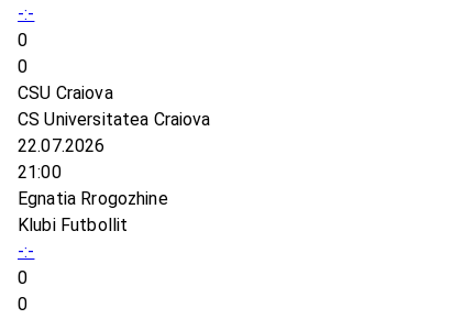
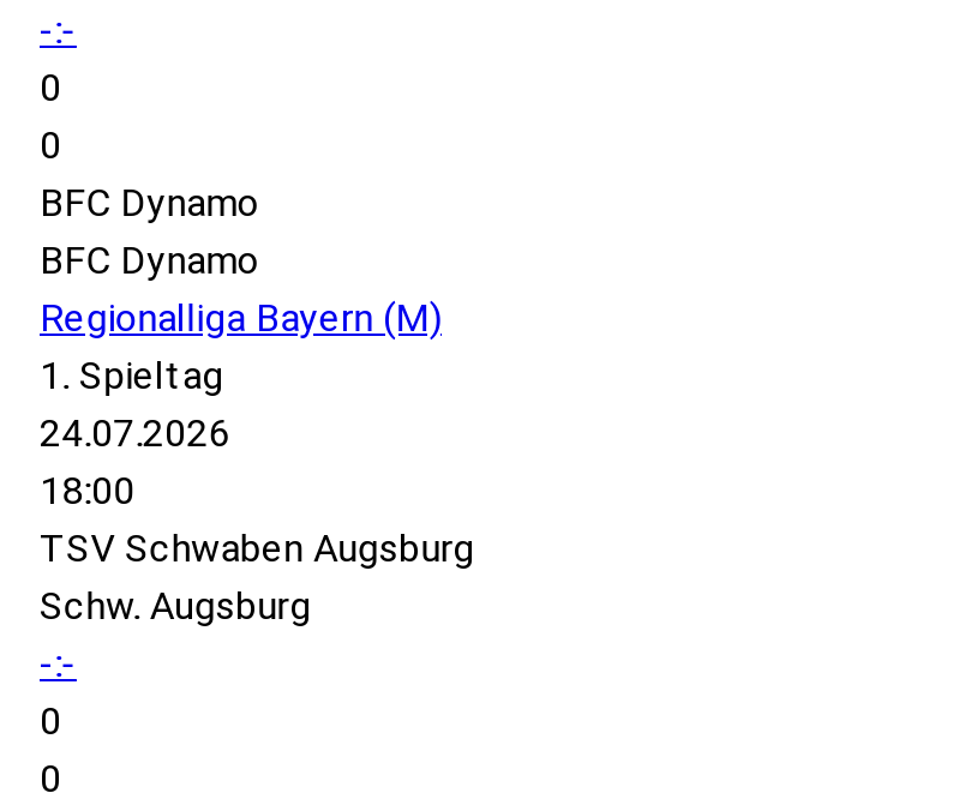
- CSU Craiova
- CS Universitatea Craiova
- 22.07.2026
- 21:00
- Egnatia Rrogozhine
- Klubi Futbollit
+ BFC Dynamo
+ BFC Dynamo
+ Regionalliga Bayern (M)
+ 1. Spieltag
+ 24.07.2026
+ 18:00
+ TSV Schwaben Augsburg
+ Schw. Augsburg
